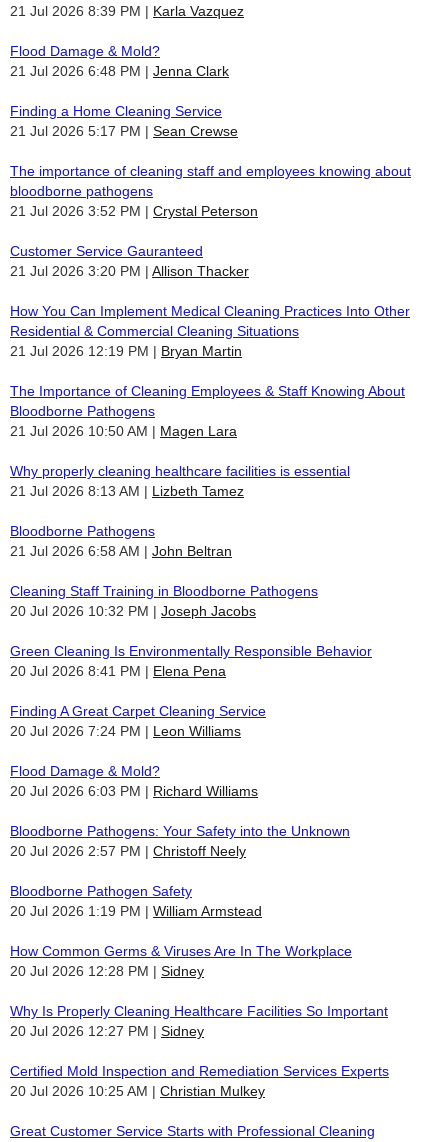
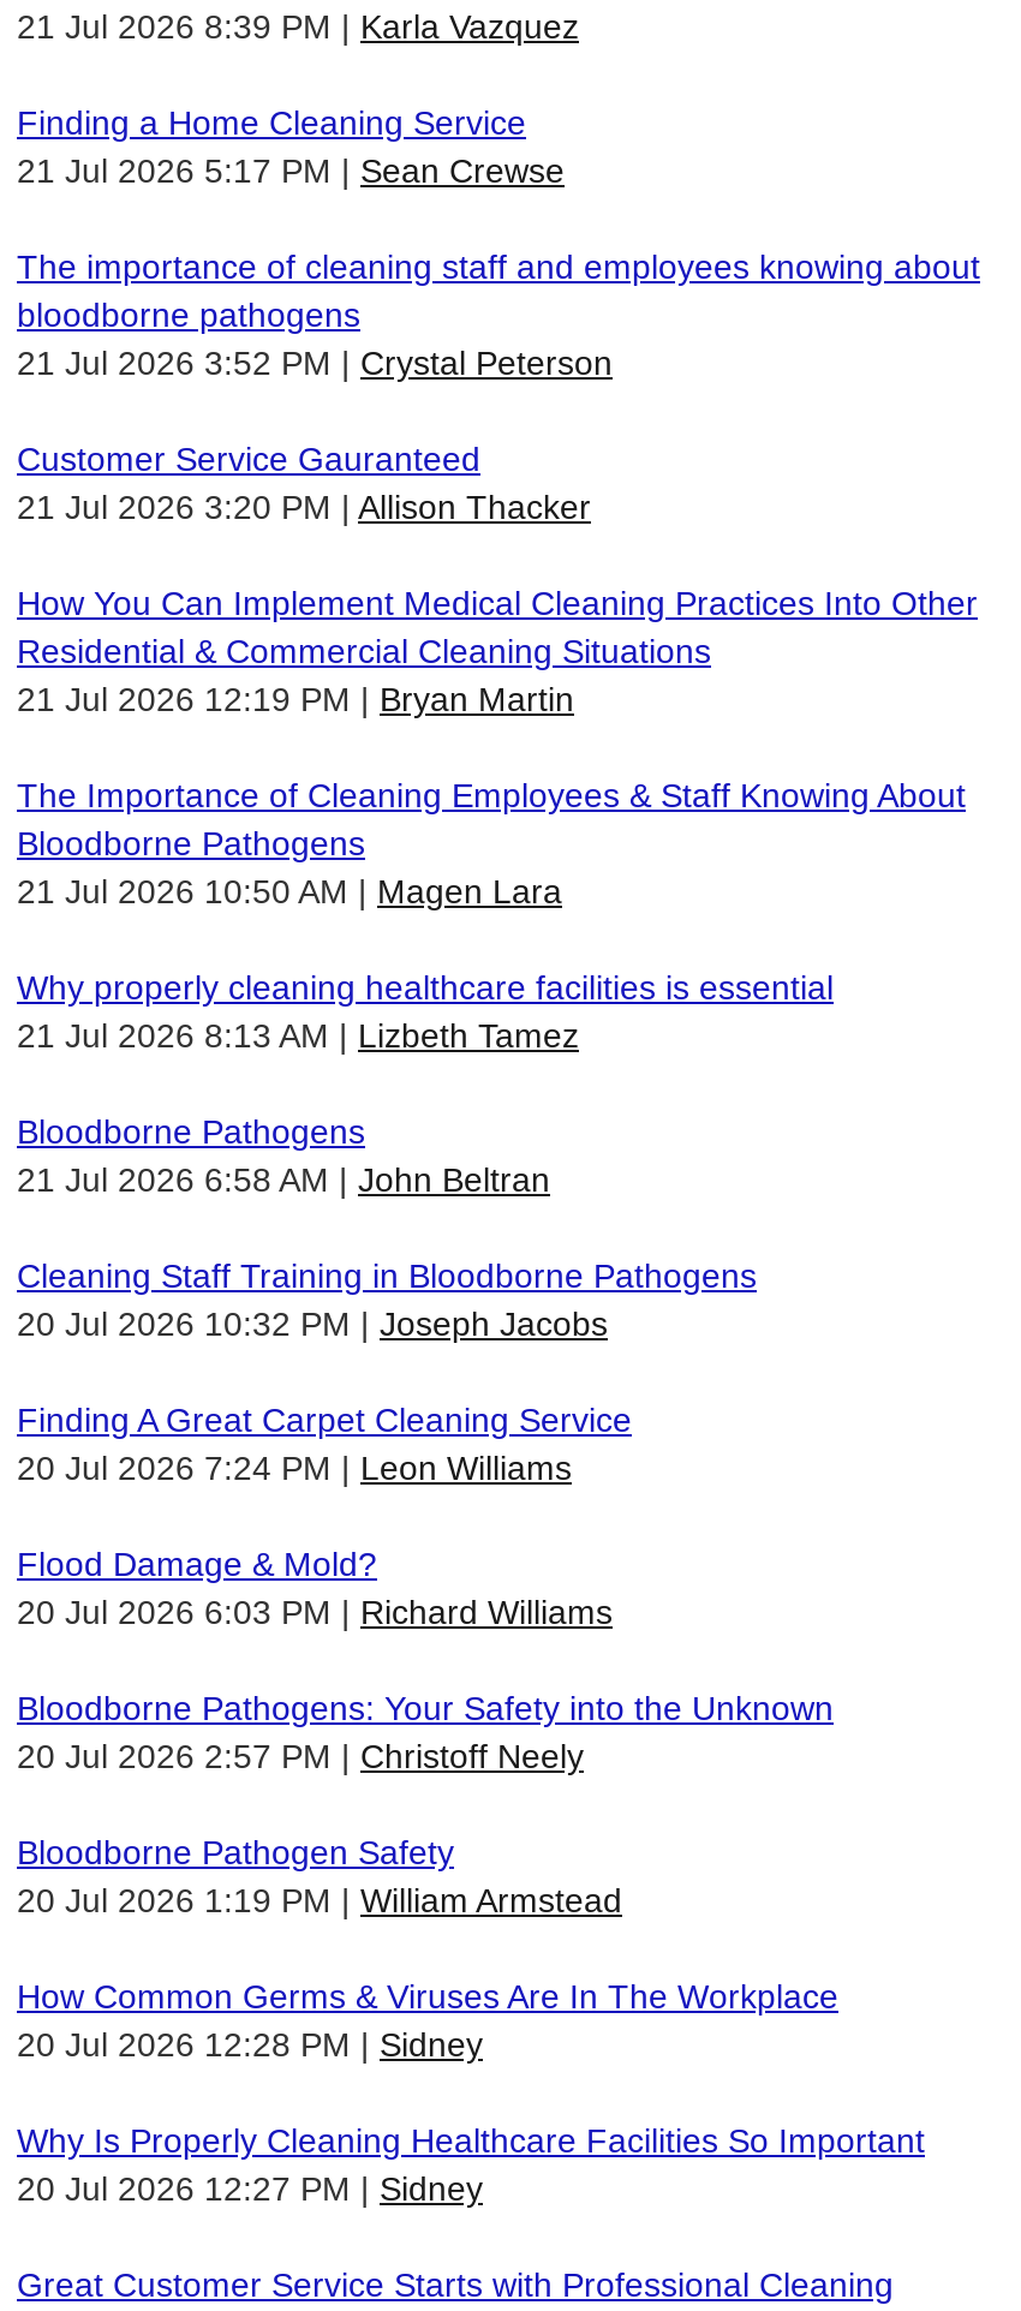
- Flood Damage & Mold?
- 21 Jul 2026 6:48 PM
- Jenna Clark

- Green Cleaning Is Environmentally Responsible Behavior
- 20 Jul 2026 8:41 PM
- Elena Pena

- Certified Mold Inspection and Remediation Services Experts
- 20 Jul 2026 10:25 AM
- Christian Mulkey
